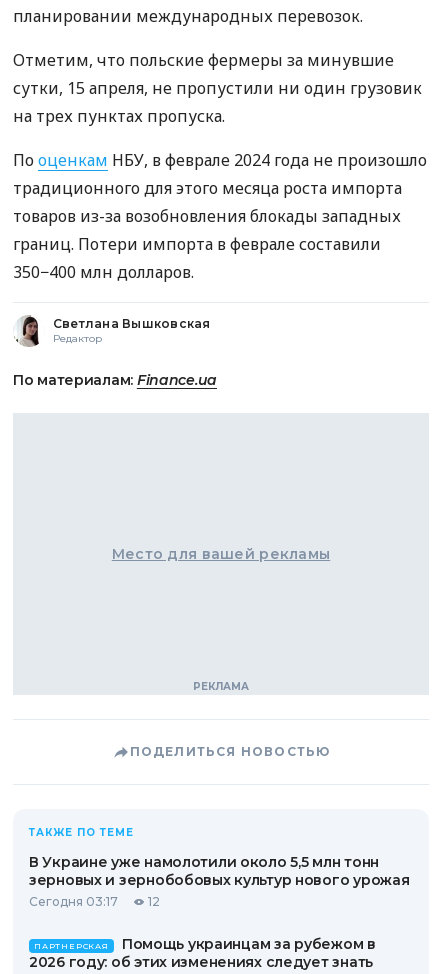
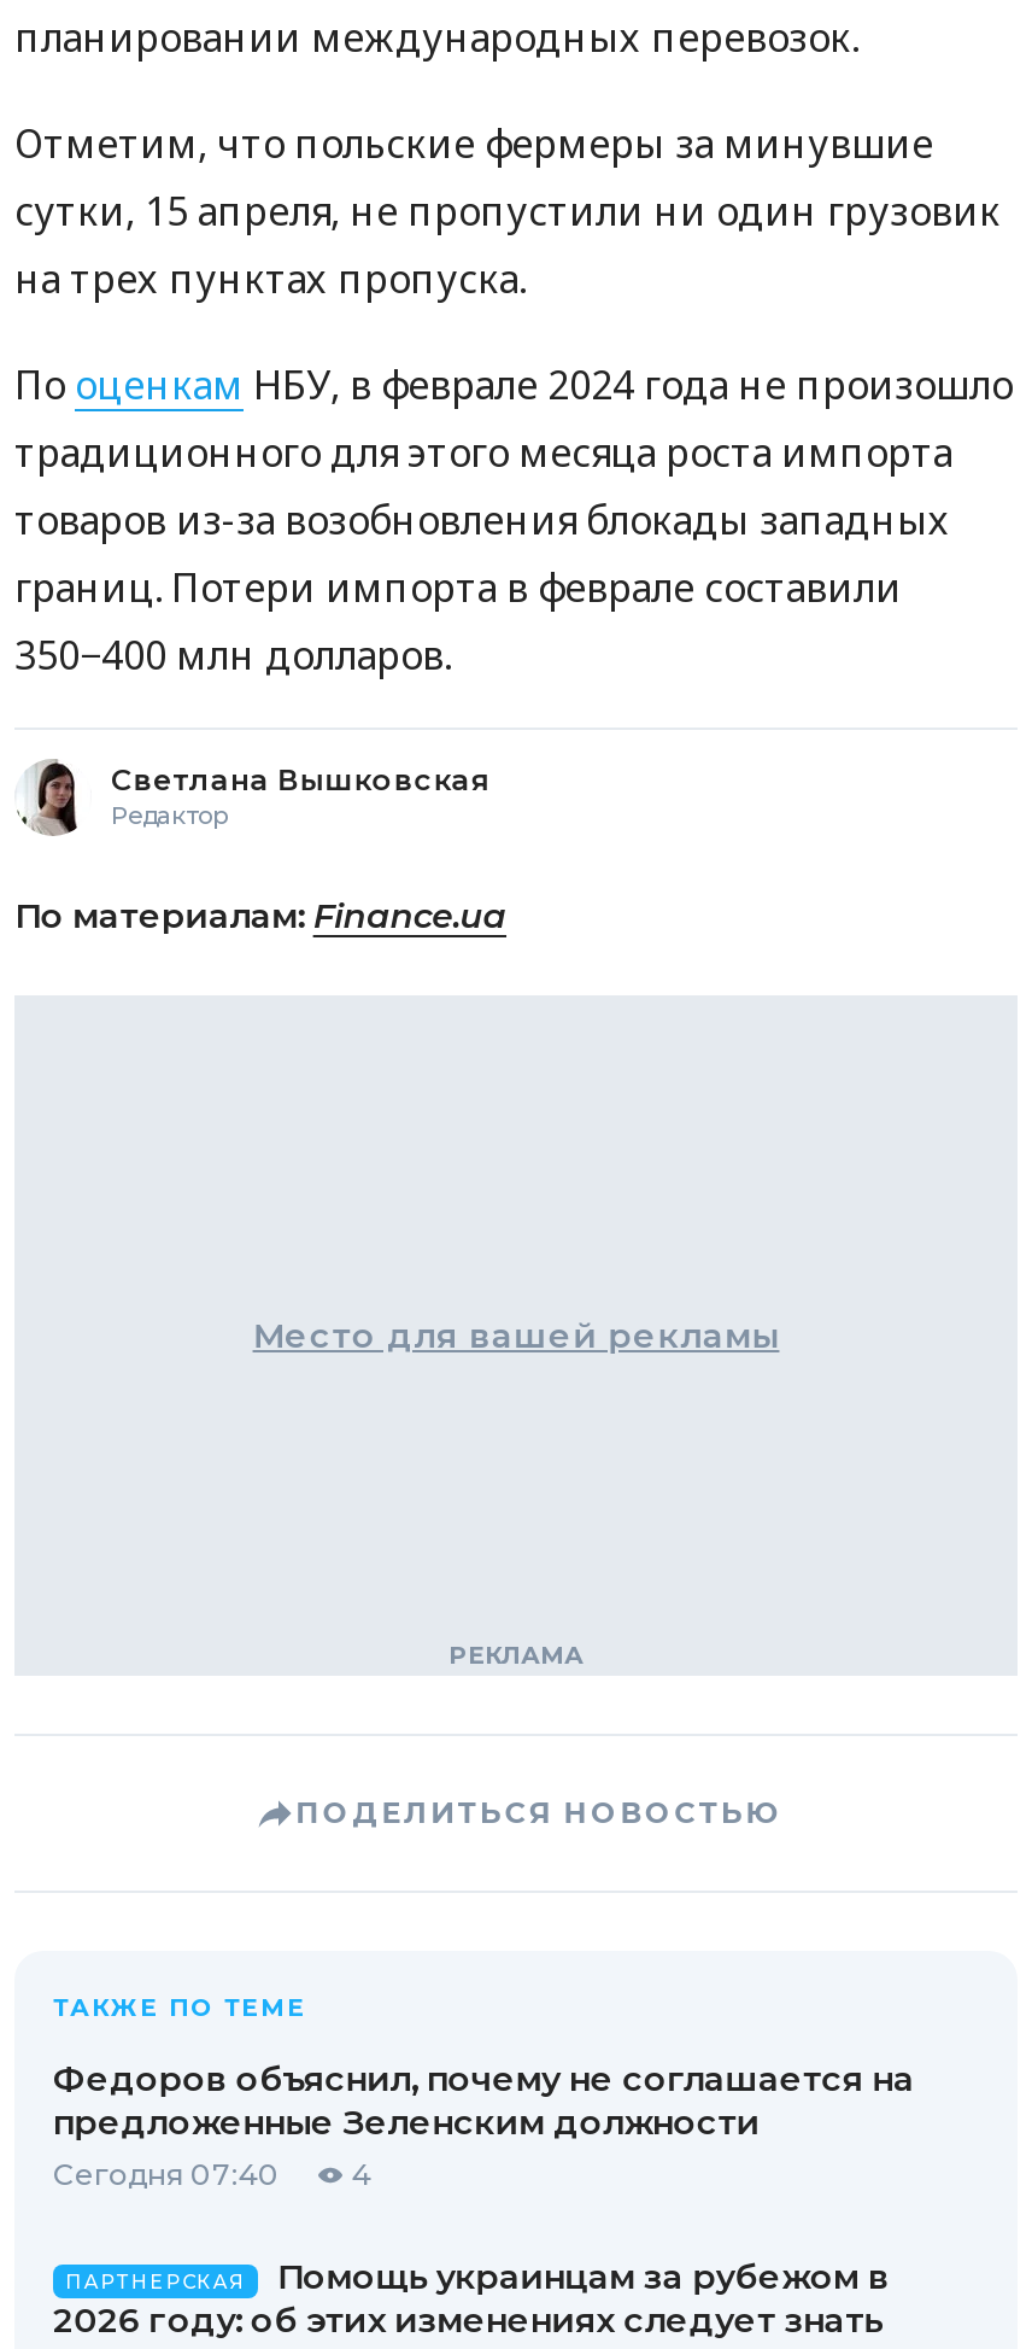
- В Украине уже намолотили около 5,5 млн тонн
- зерновых и зернобобовых культур нового урожая
- Сегодня 03:17
- 12
+ Федоров объяснил, почему не соглашается на
+ предложенные Зеленским должности
+ Сегодня 07:40
+ 4
